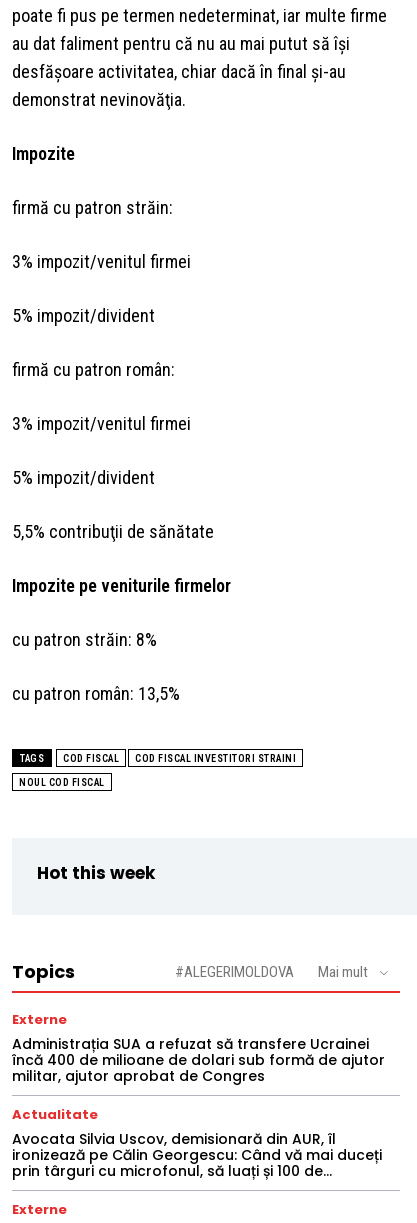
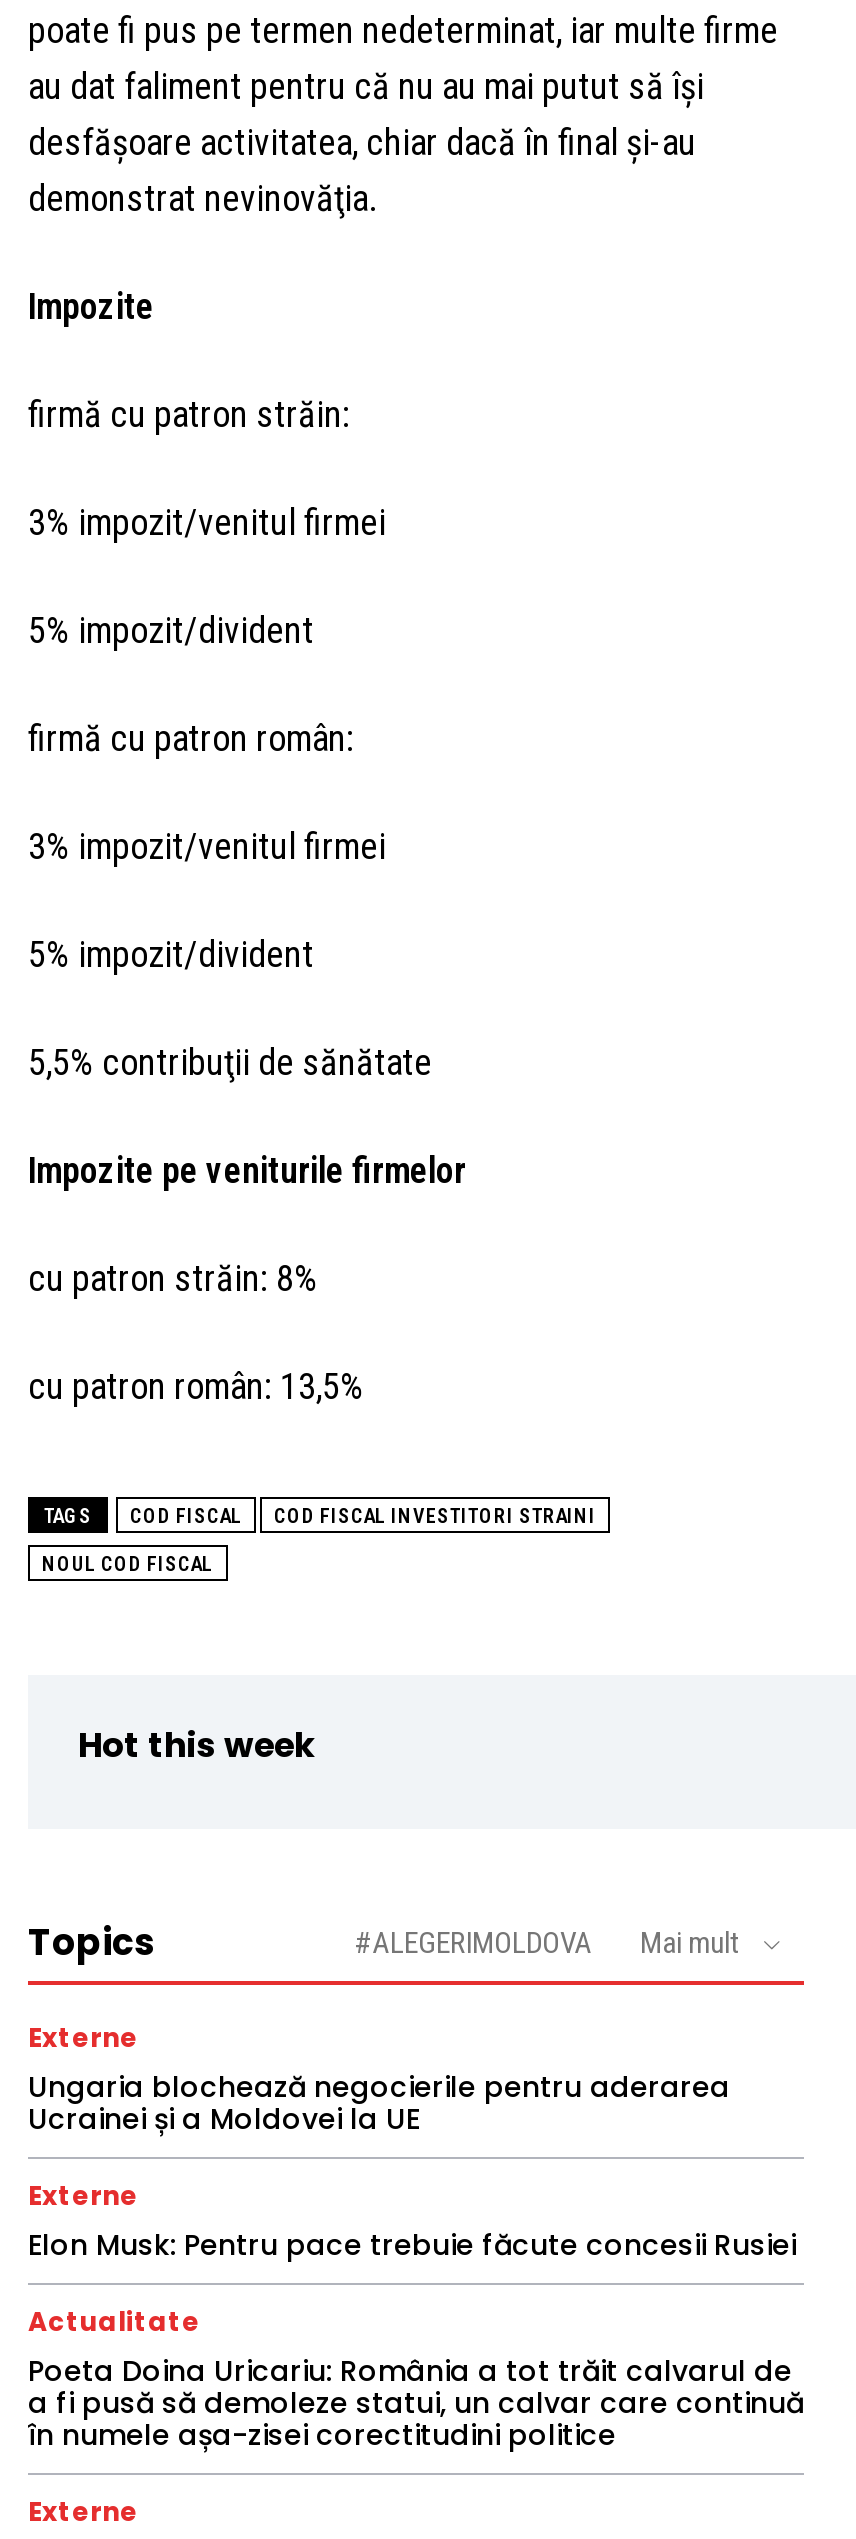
- Administrația SUA a refuzat să transfere Ucrainei
- încă 400 de milioane de dolari sub formă de ajutor
- militar, ajutor aprobat de Congres
+ Ungaria blochează negocierile pentru aderarea
+ Ucrainei și a Moldovei la UE
+ Externe
+ Elon Musk: Pentru pace trebuie făcute concesii Rusiei

- Avocata Silvia Uscov, demisionară din AUR, îl
- ironizează pe Călin Georgescu: Când vă mai duceți
- prin târguri cu microfonul, să luați și 100 de...
+ Poeta Doina Uricariu: România a tot trăit calvarul de
+ a fi pusă să demoleze statui, un calvar care continuă
+ în numele așa-zisei corectitudini politice
